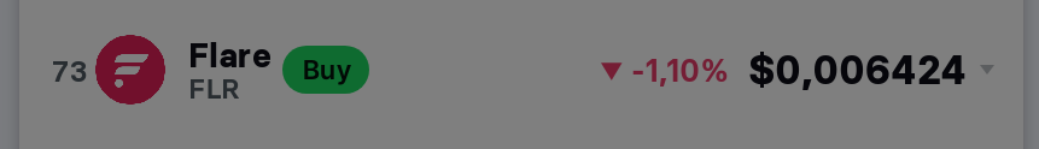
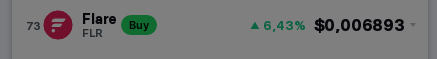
- -1,10%
+ 6,43%

- $0,006424
+ $0,006893
